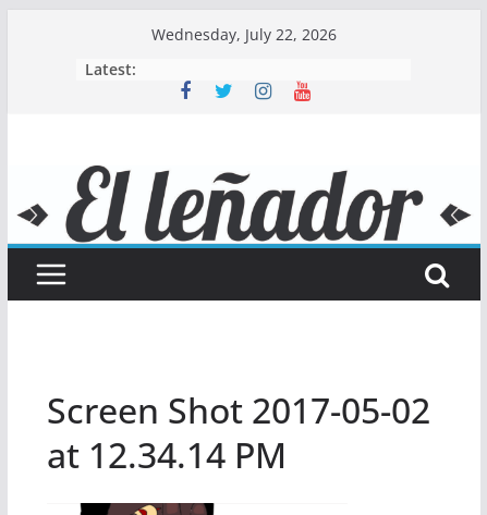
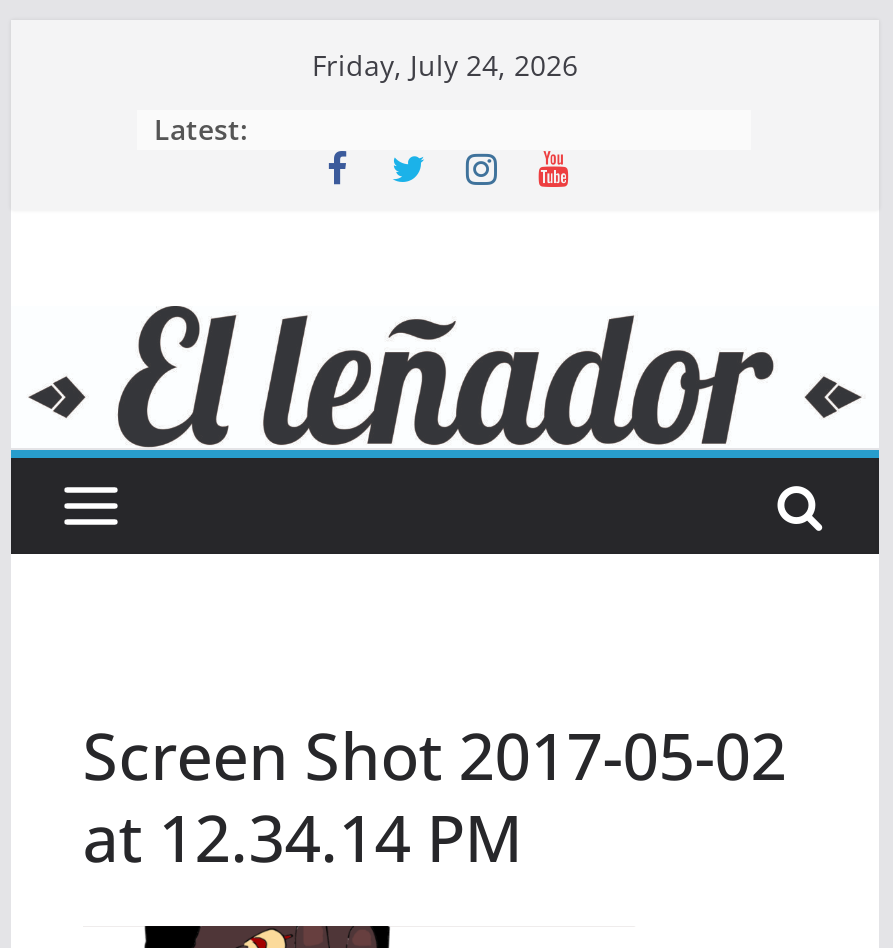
- Wednesday, July 22, 2026
+ Friday, July 24, 2026
